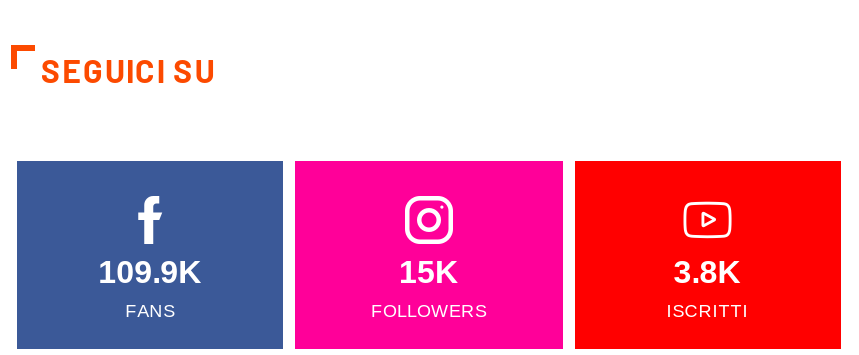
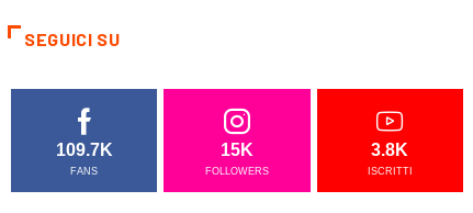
- 109.9K
+ 109.7K
